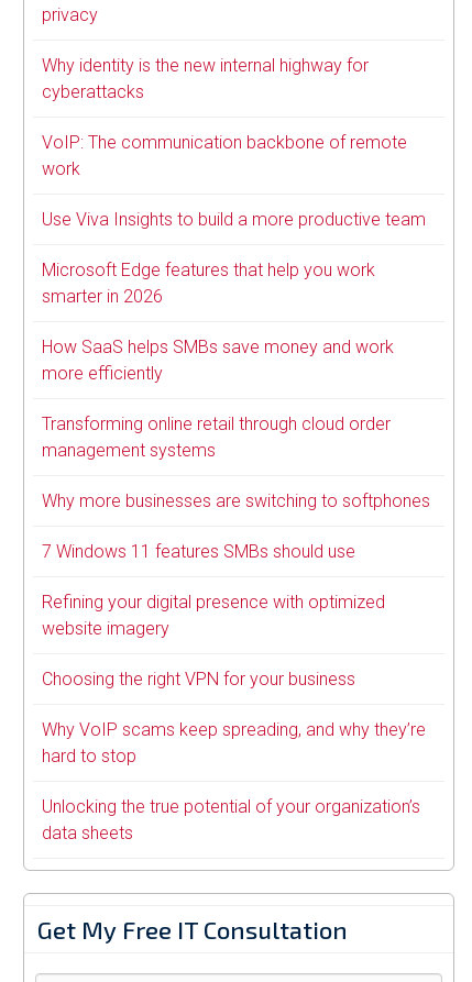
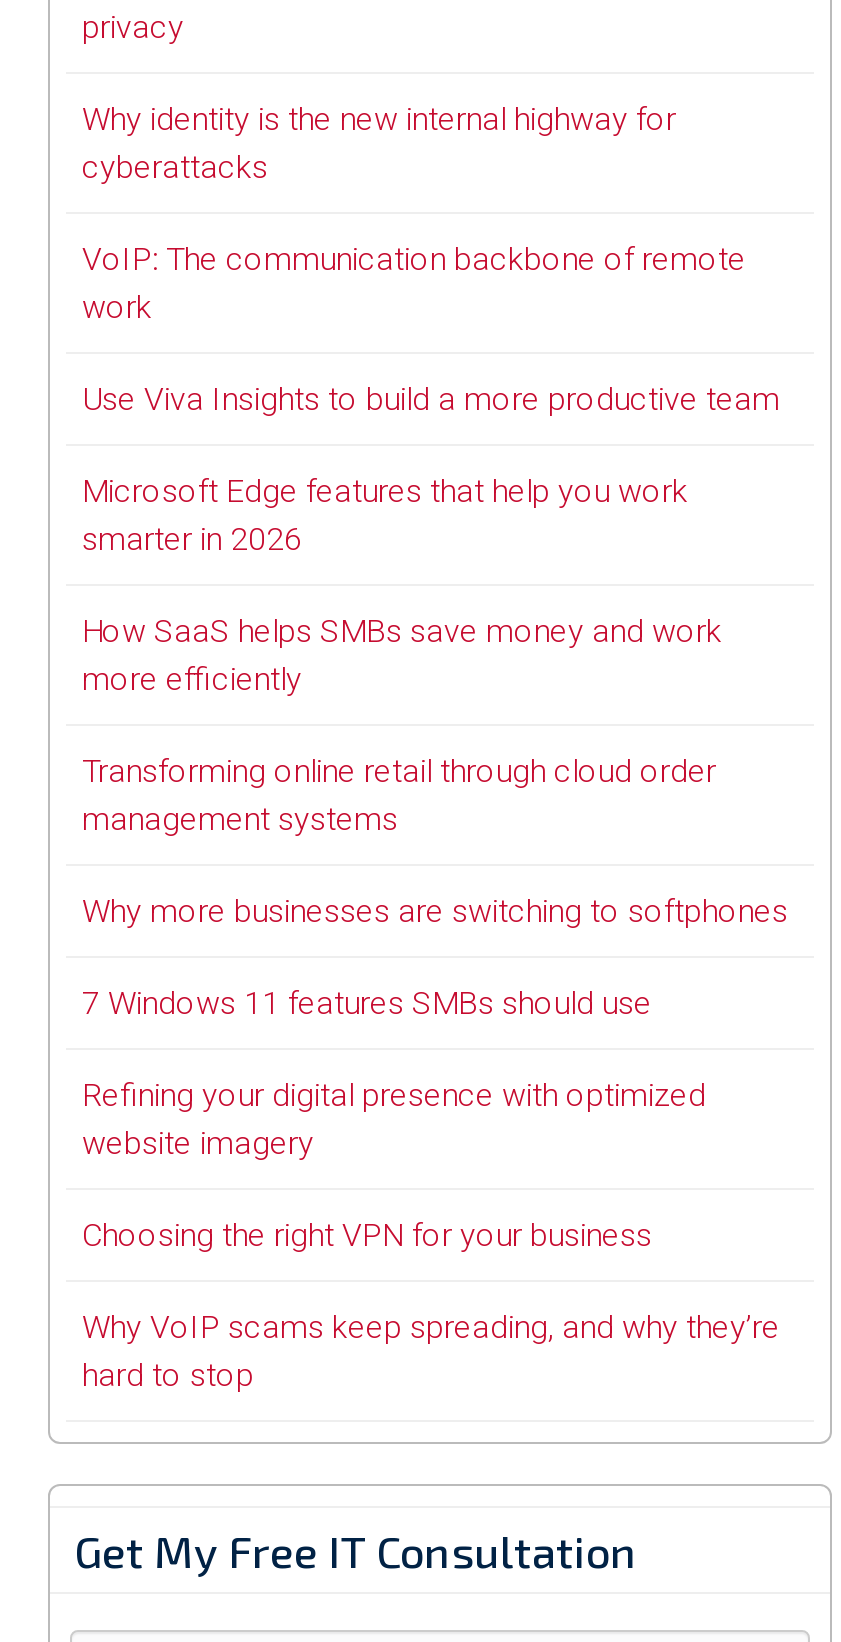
- Unlocking the true potential of your organization’s
- data sheets
